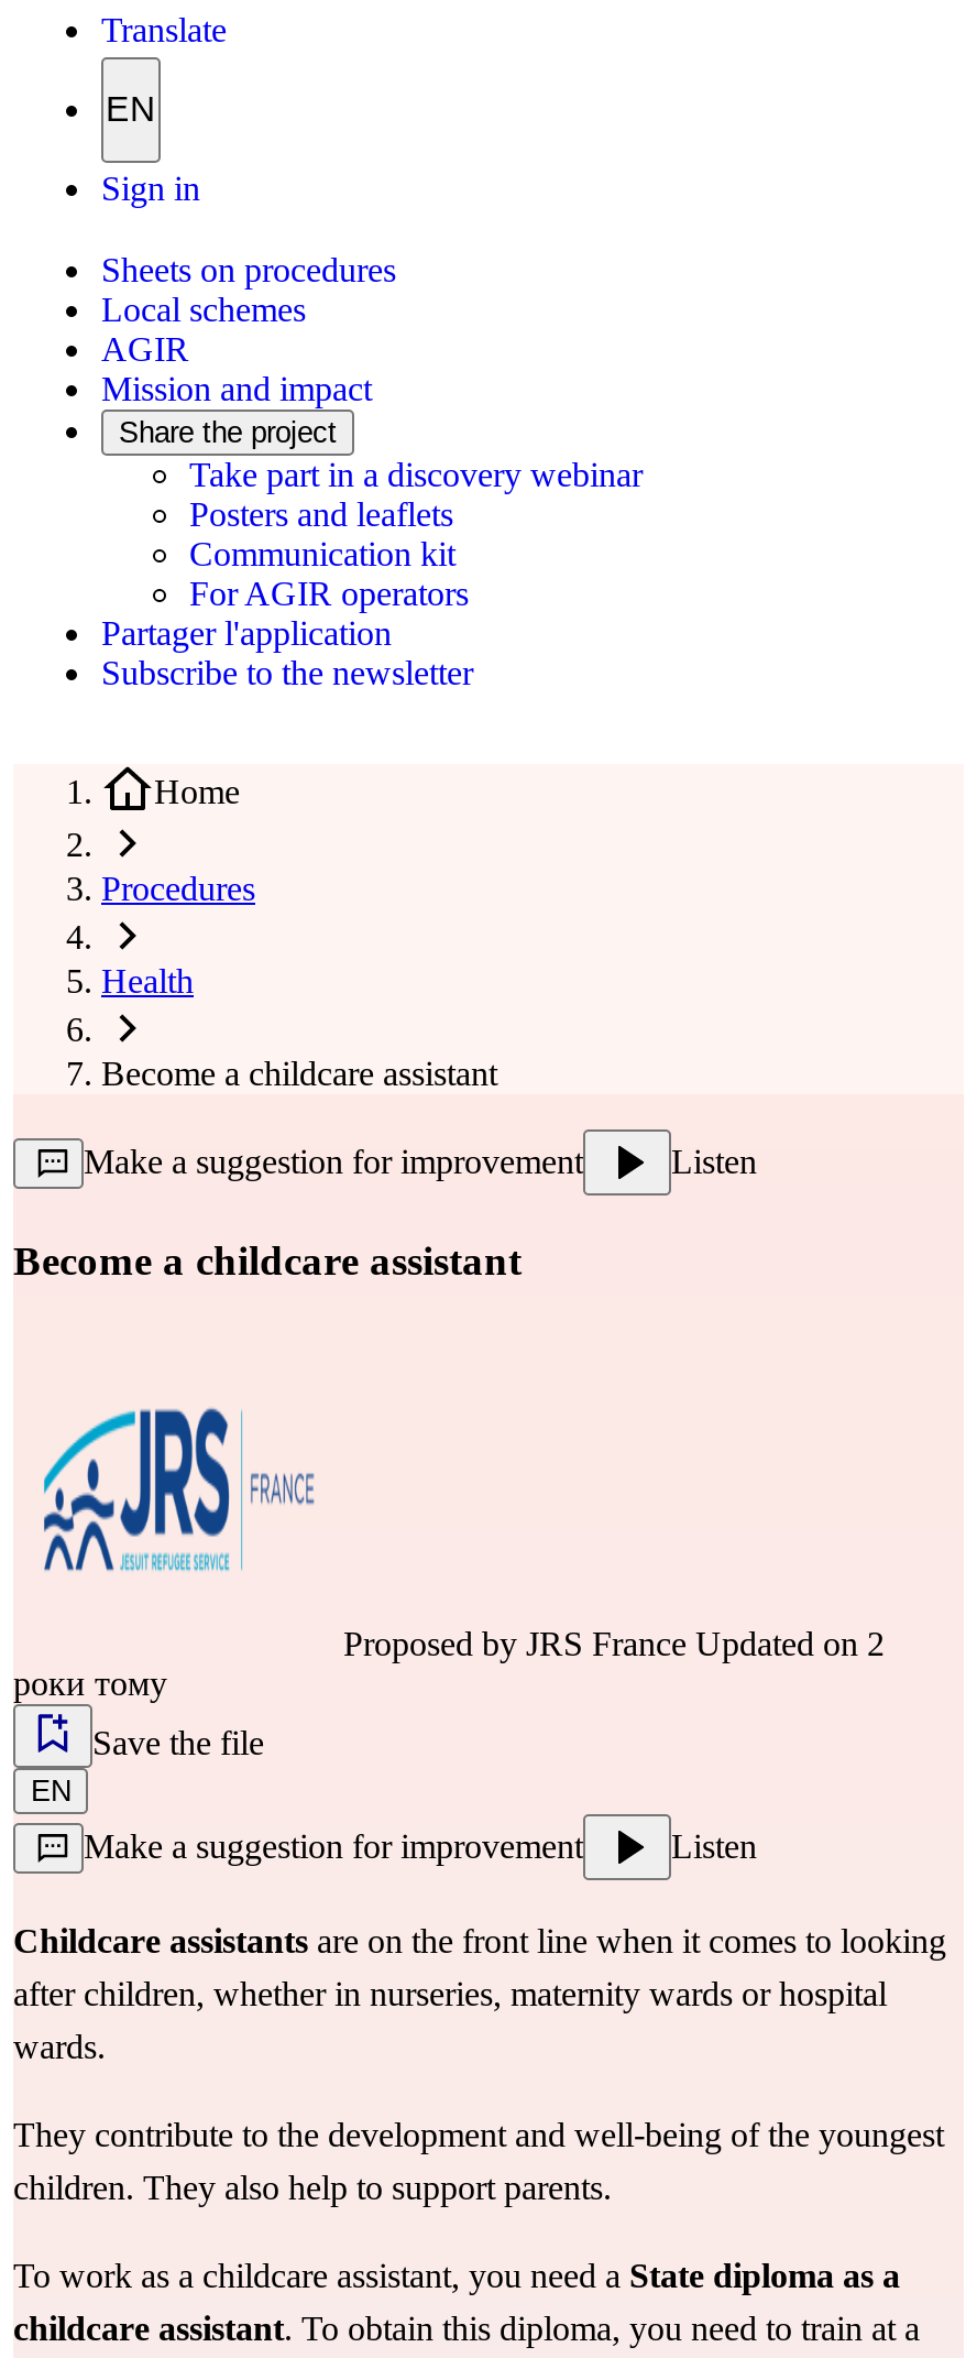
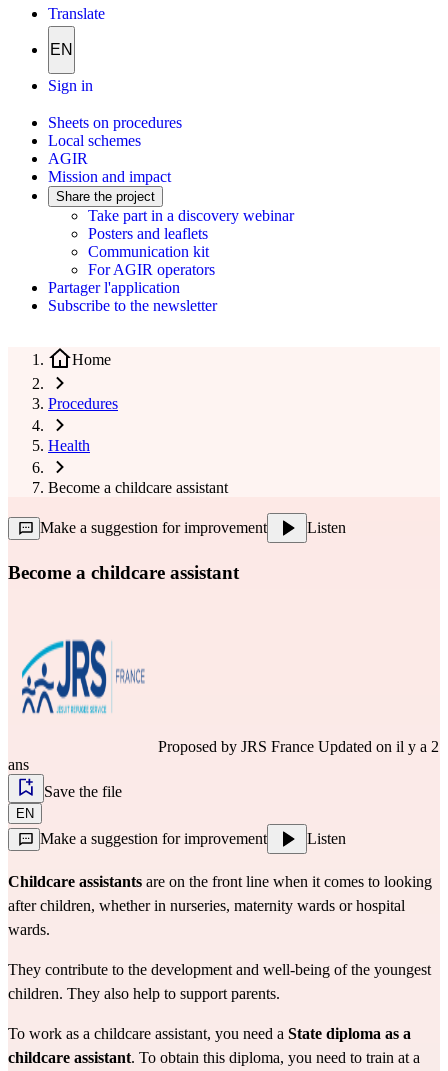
- Proposed by JRS France Updated on 2
- роки тому
+ Proposed by JRS France Updated on il y a 2
+ ans
